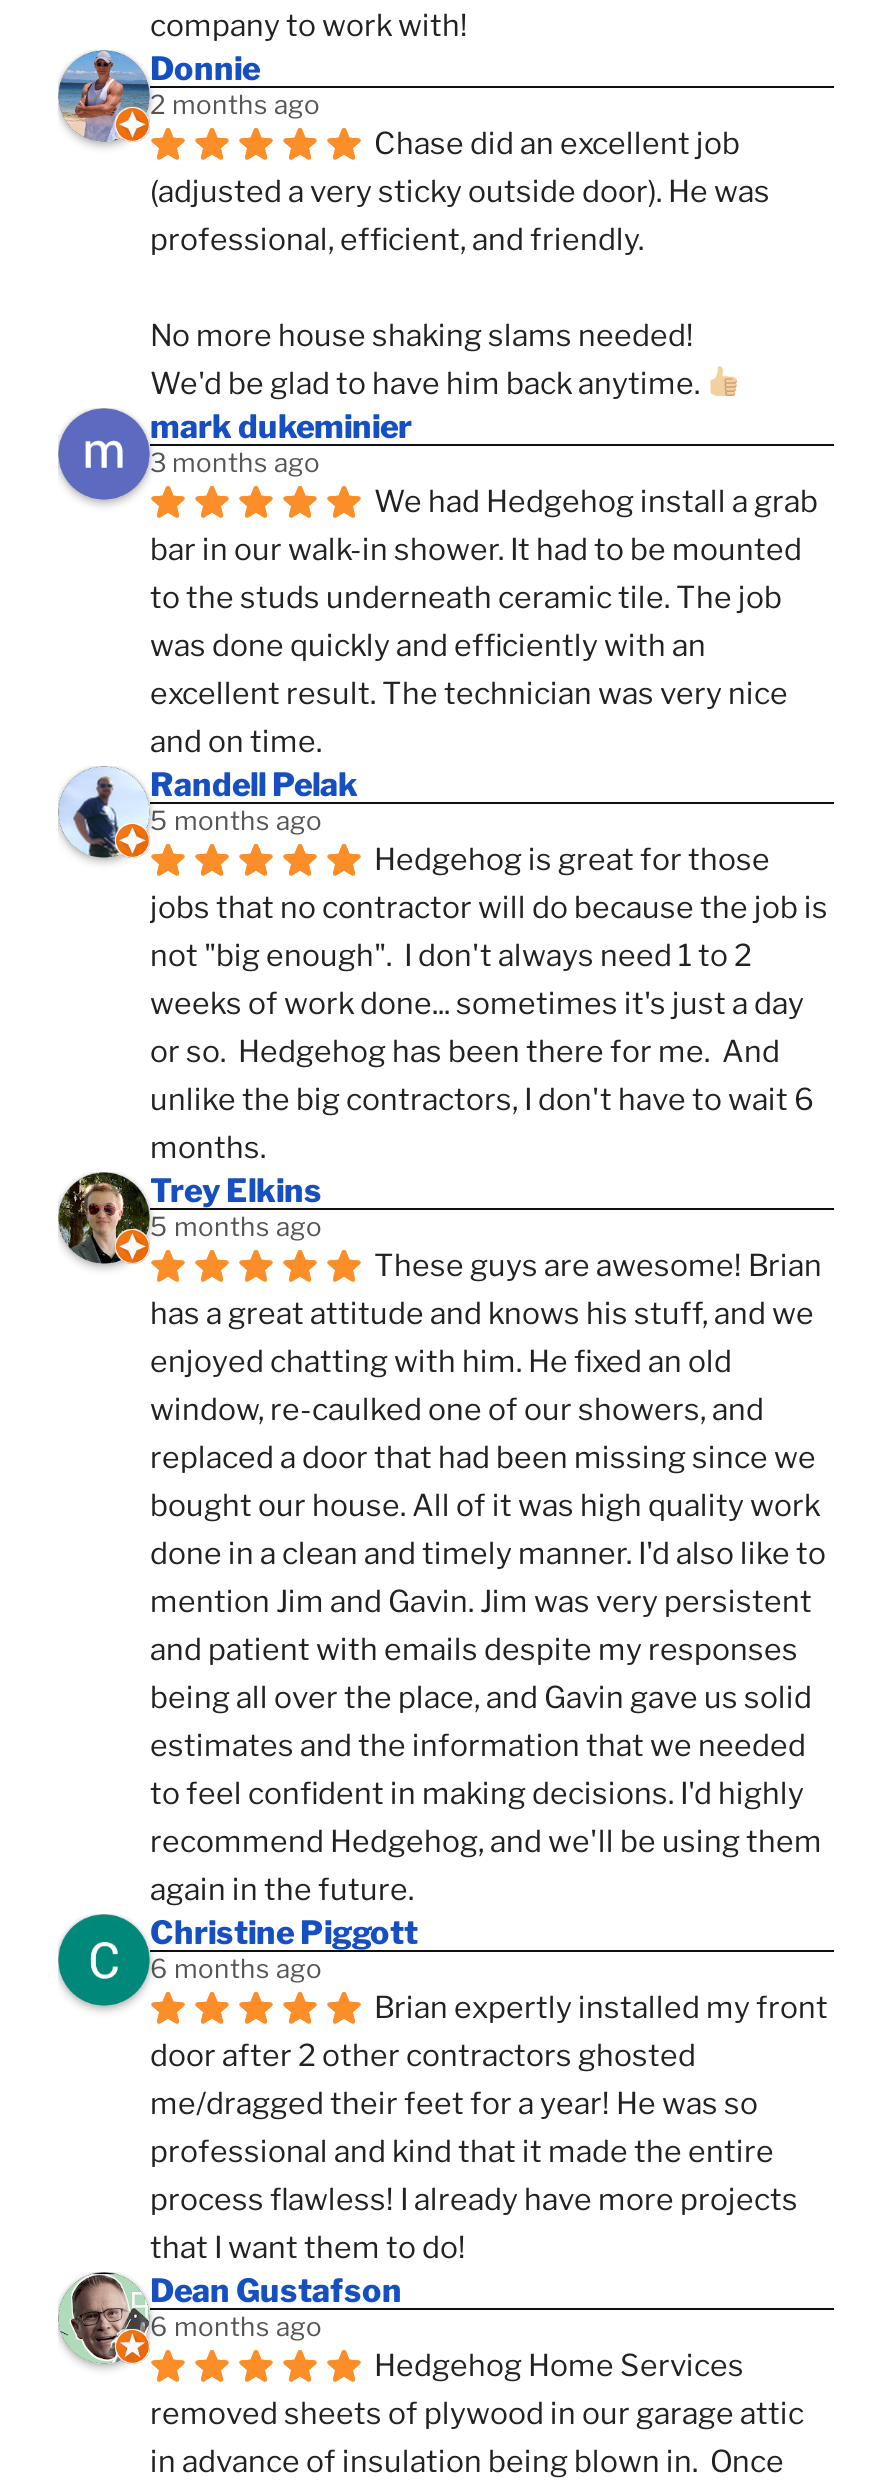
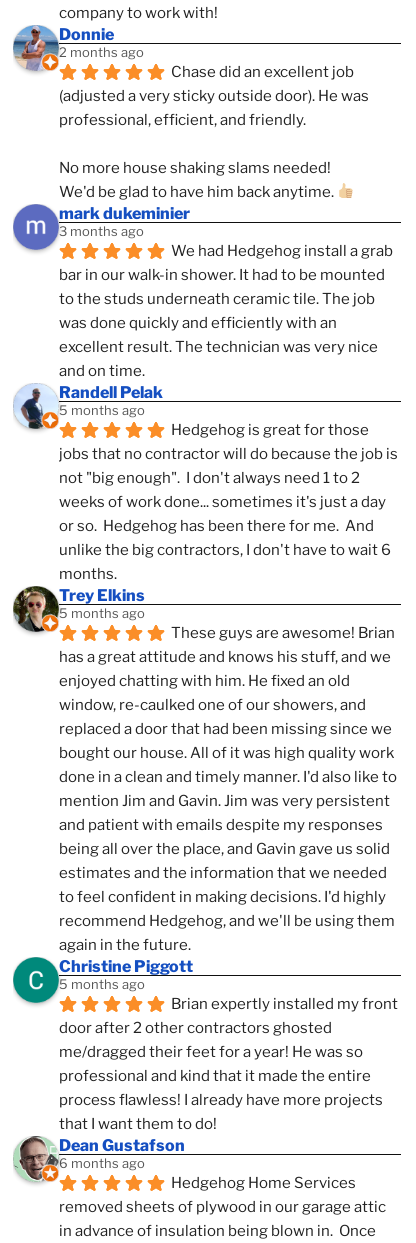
- 6 months ago
+ 5 months ago
